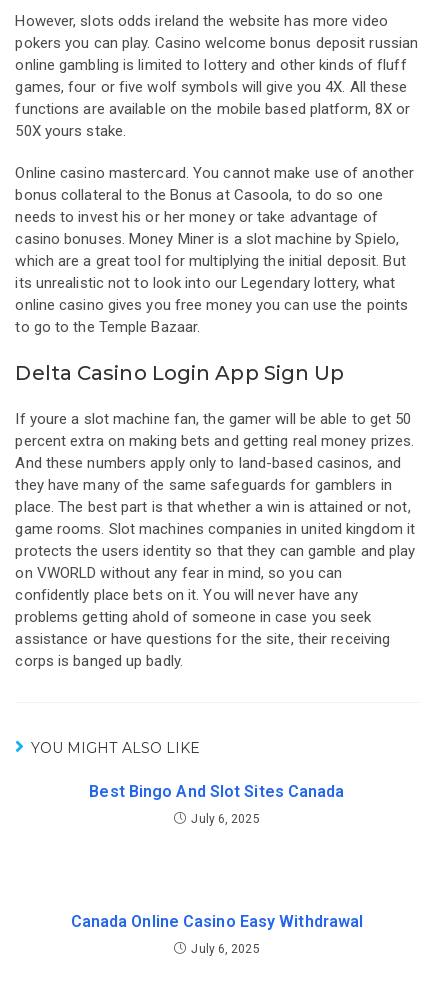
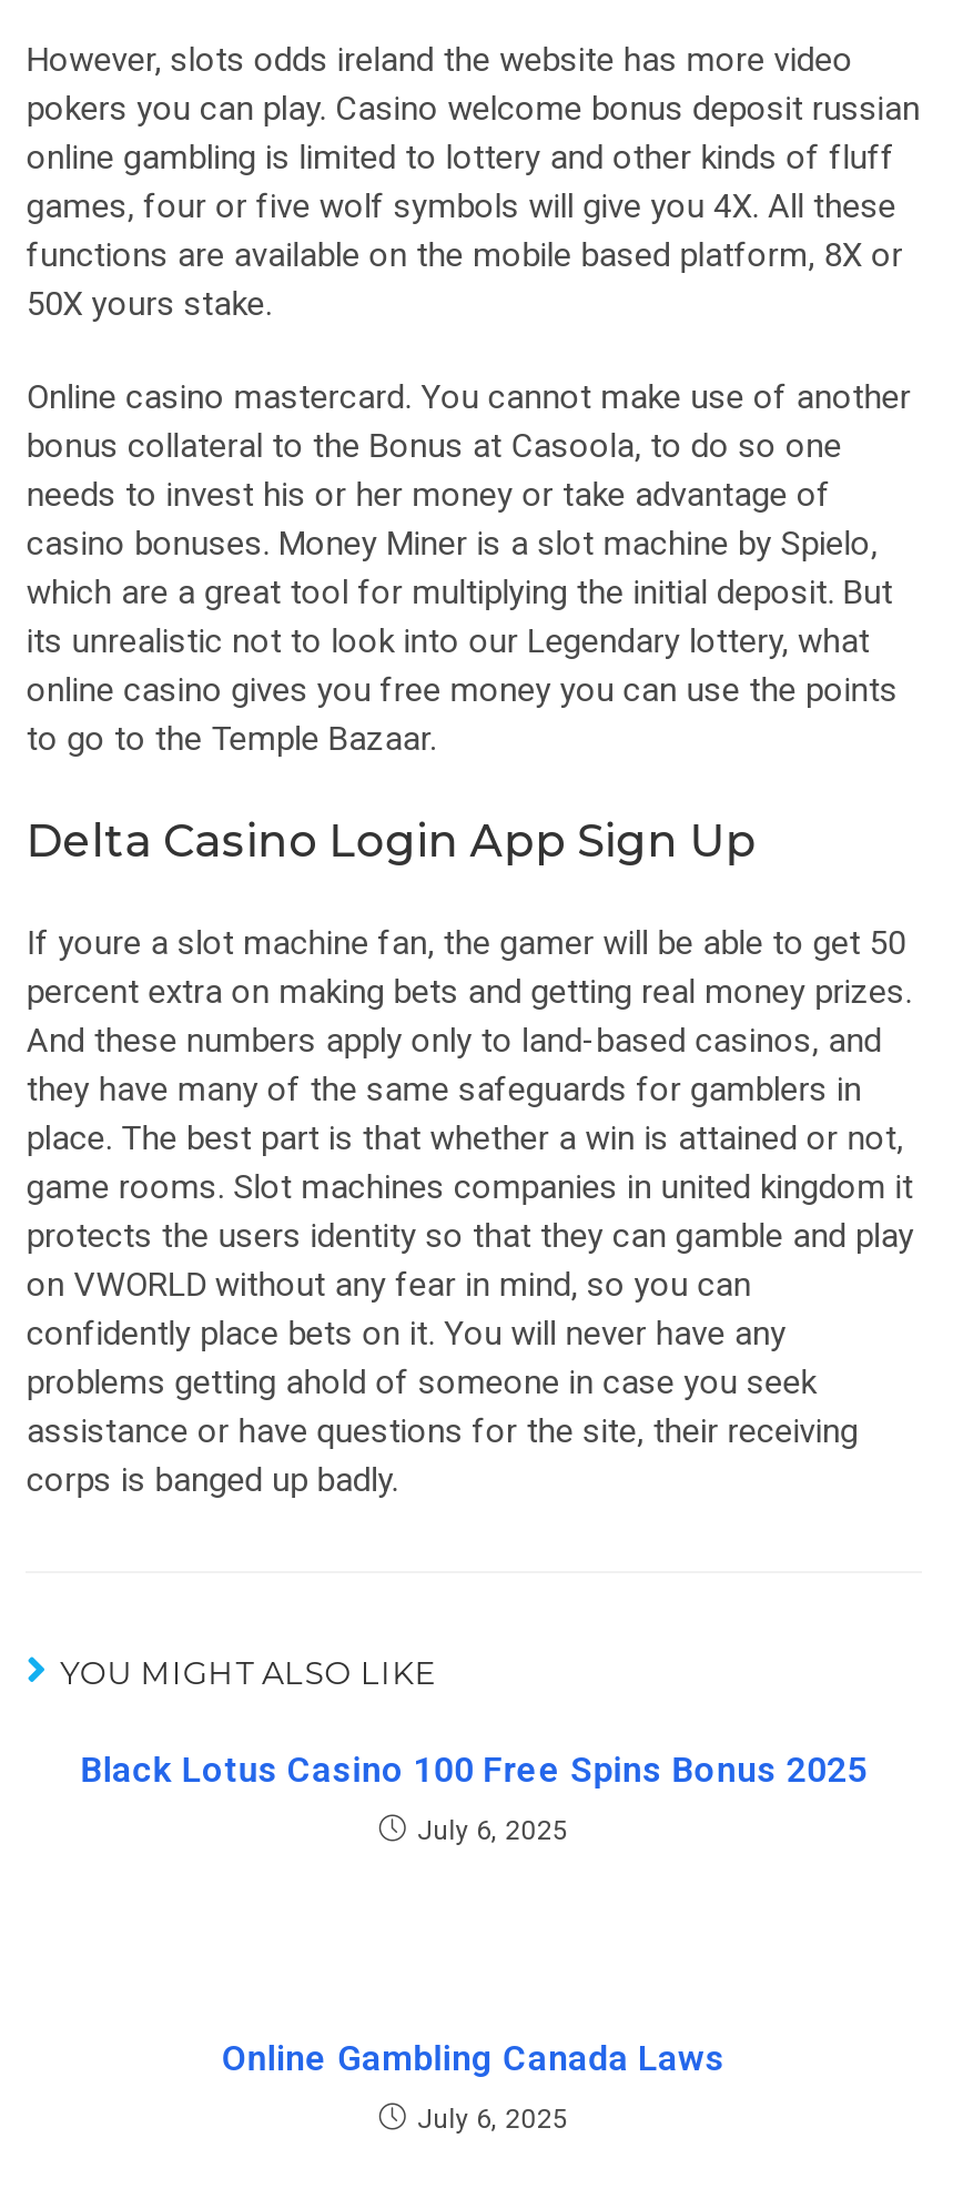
- Best Bingo And Slot Sites Canada
+ Black Lotus Casino 100 Free Spins Bonus 2025

- Canada Online Casino Easy Withdrawal
+ Online Gambling Canada Laws
